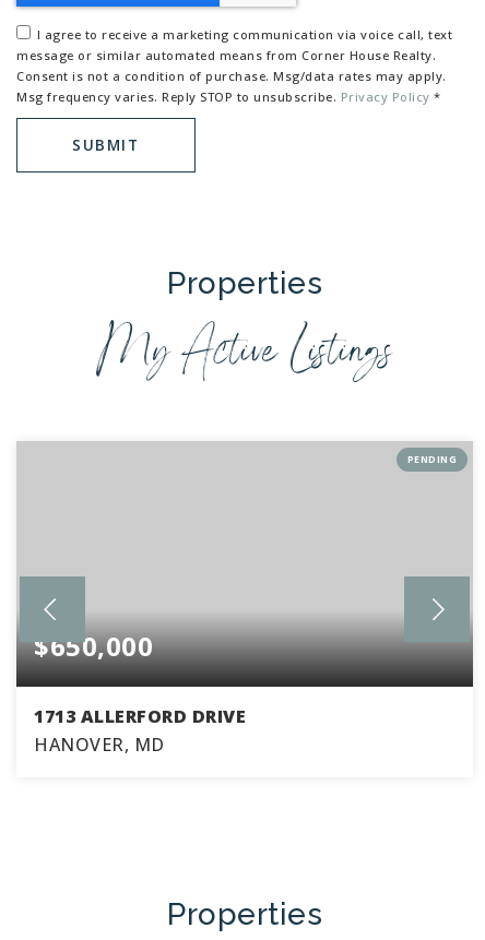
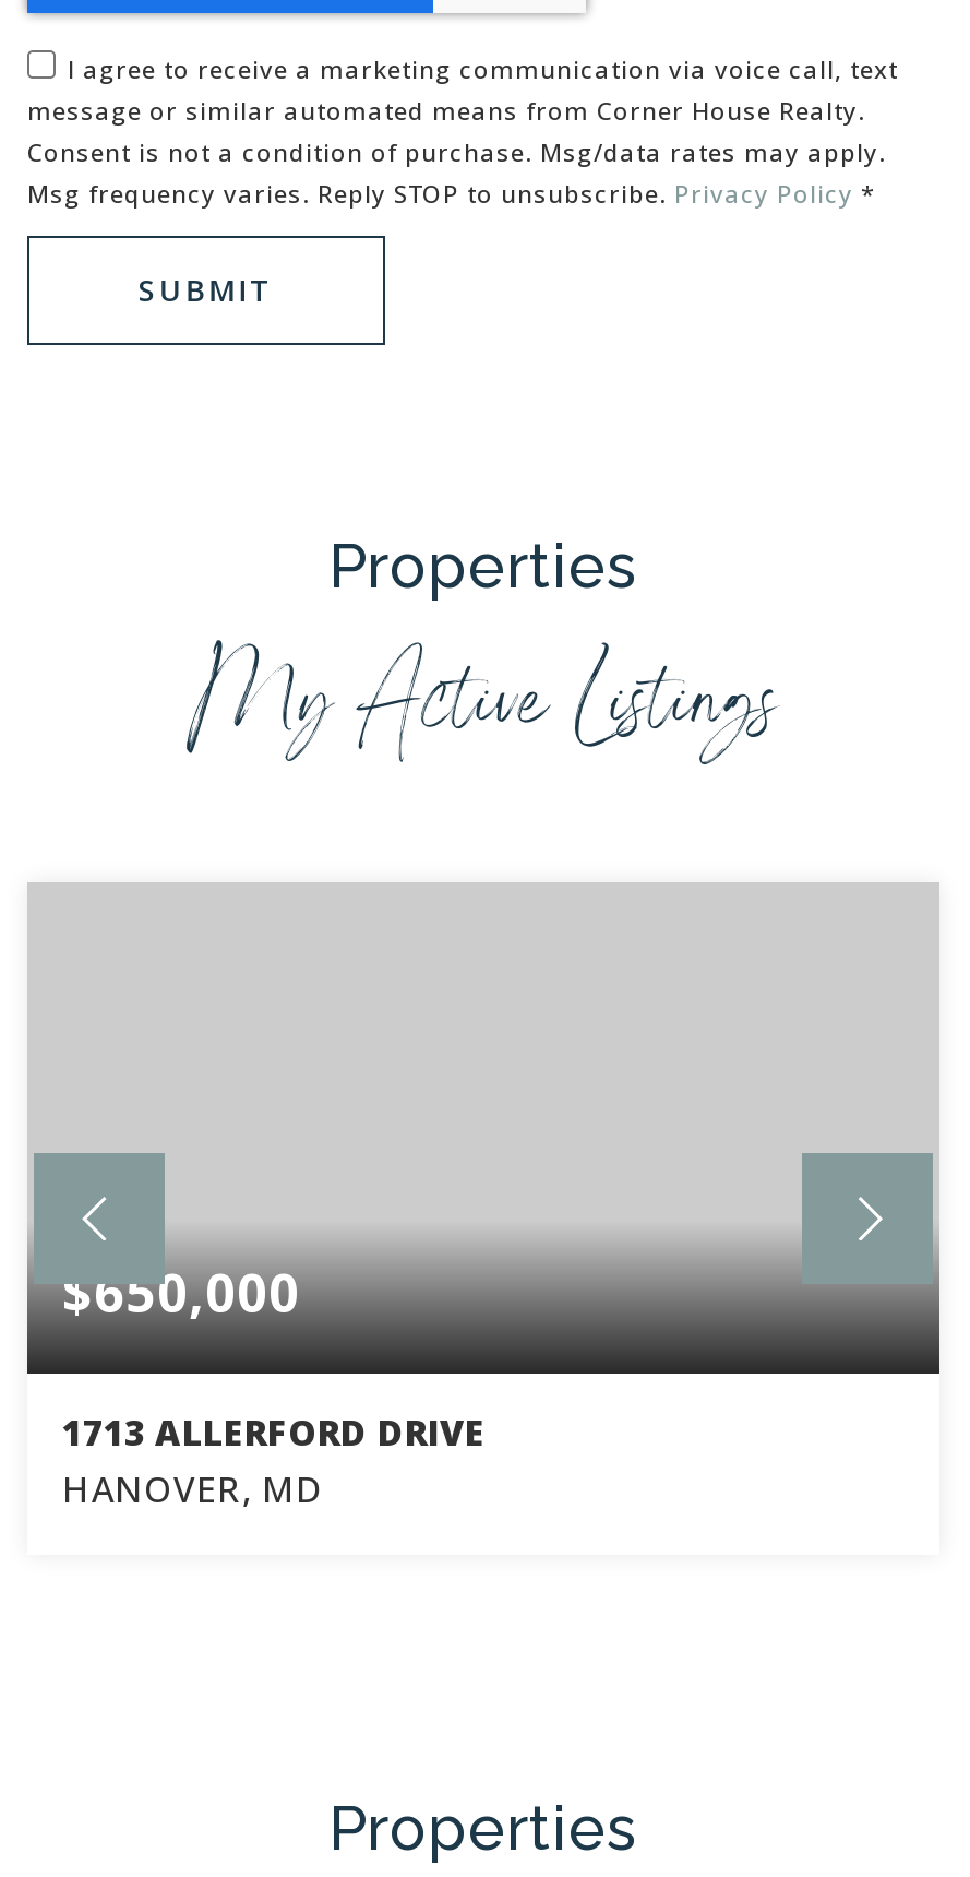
- PENDING
